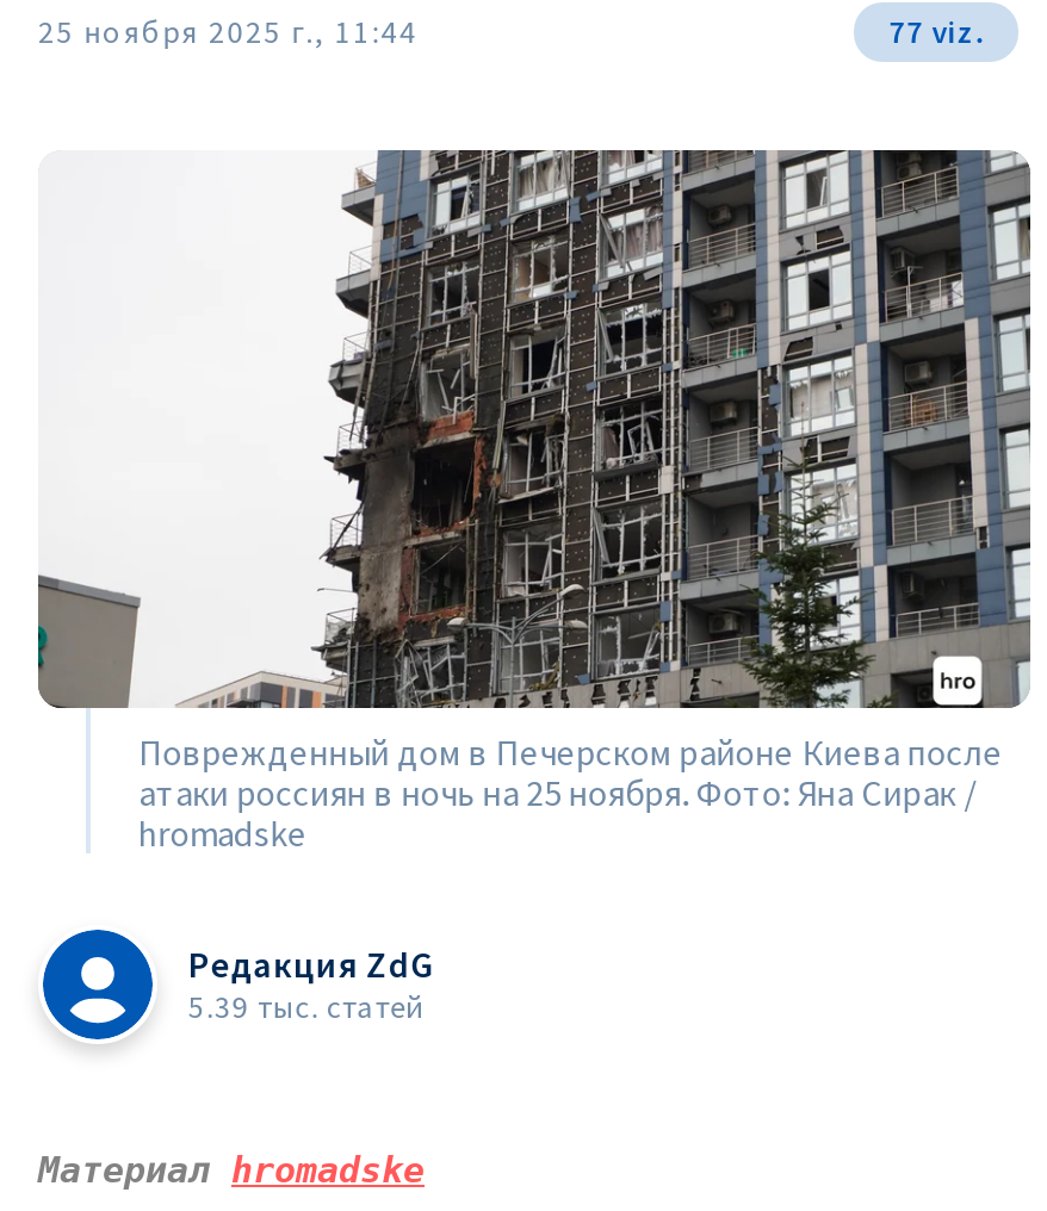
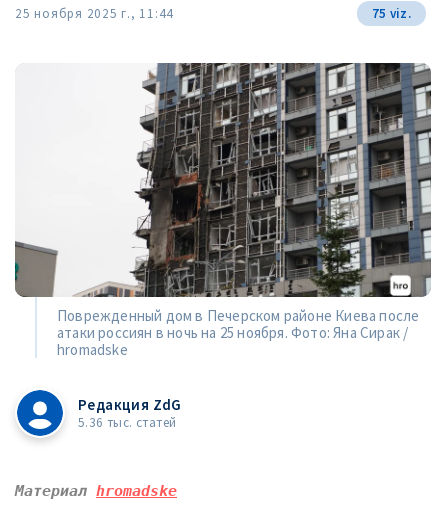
- 77 viz.
+ 75 viz.

- 5.39 тыс. статей
+ 5.36 тыс. статей
